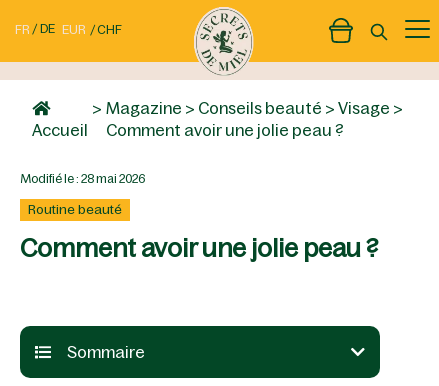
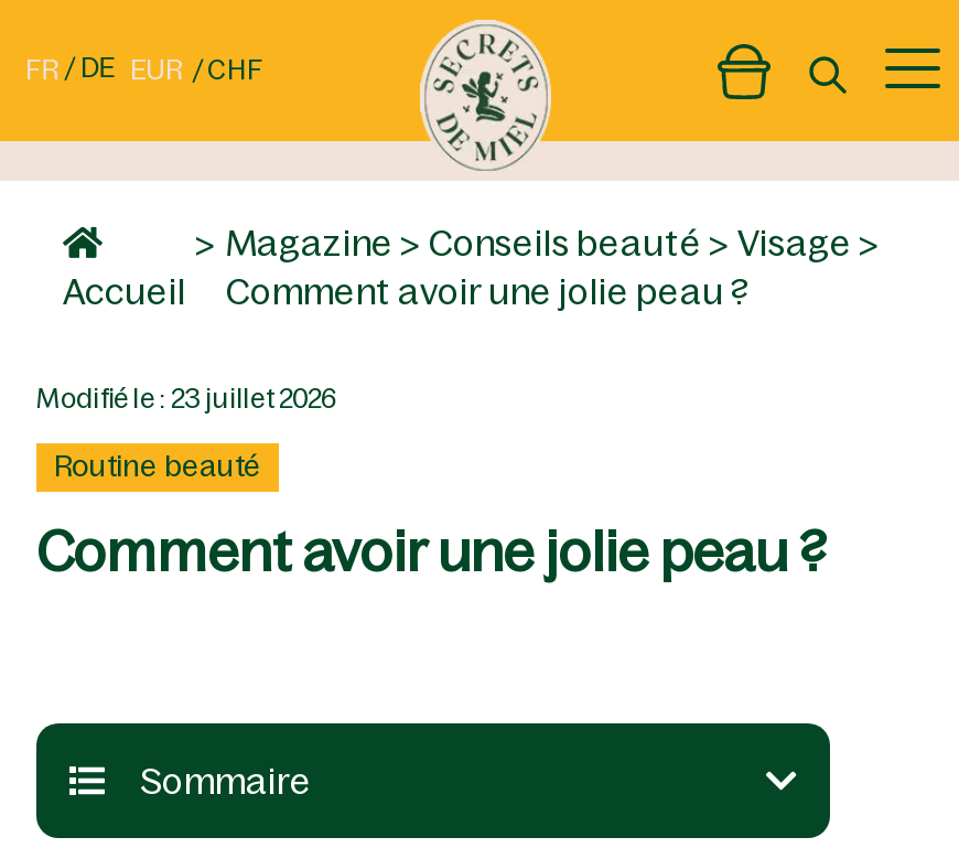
- Modifié le : 28 mai 2026
+ Modifié le : 23 juillet 2026
